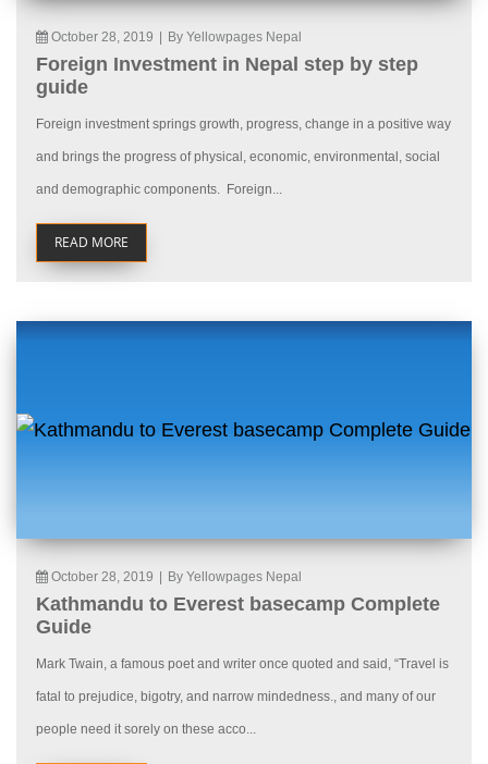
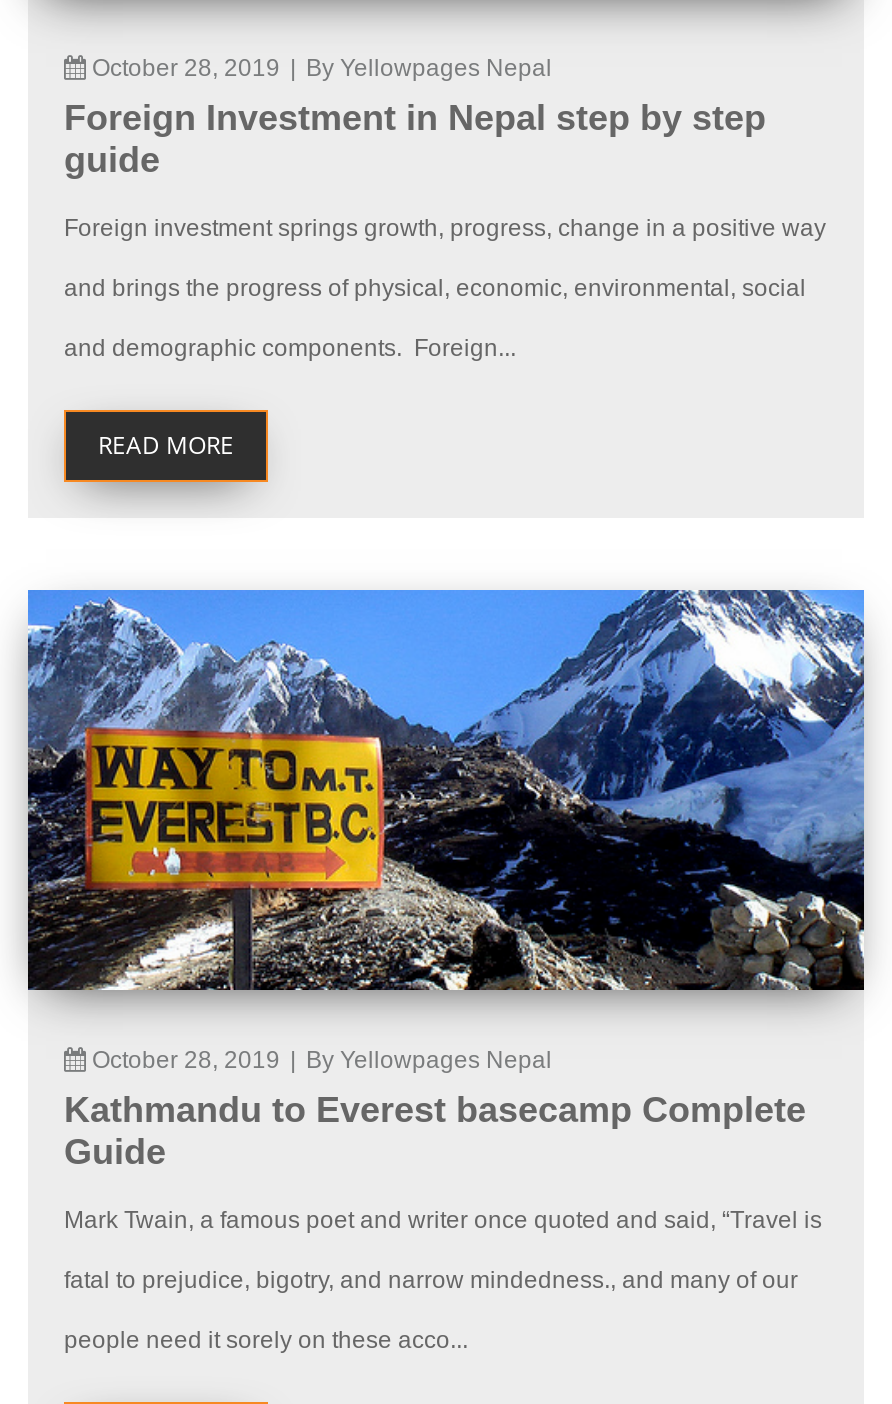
- [image]
+ [image]
